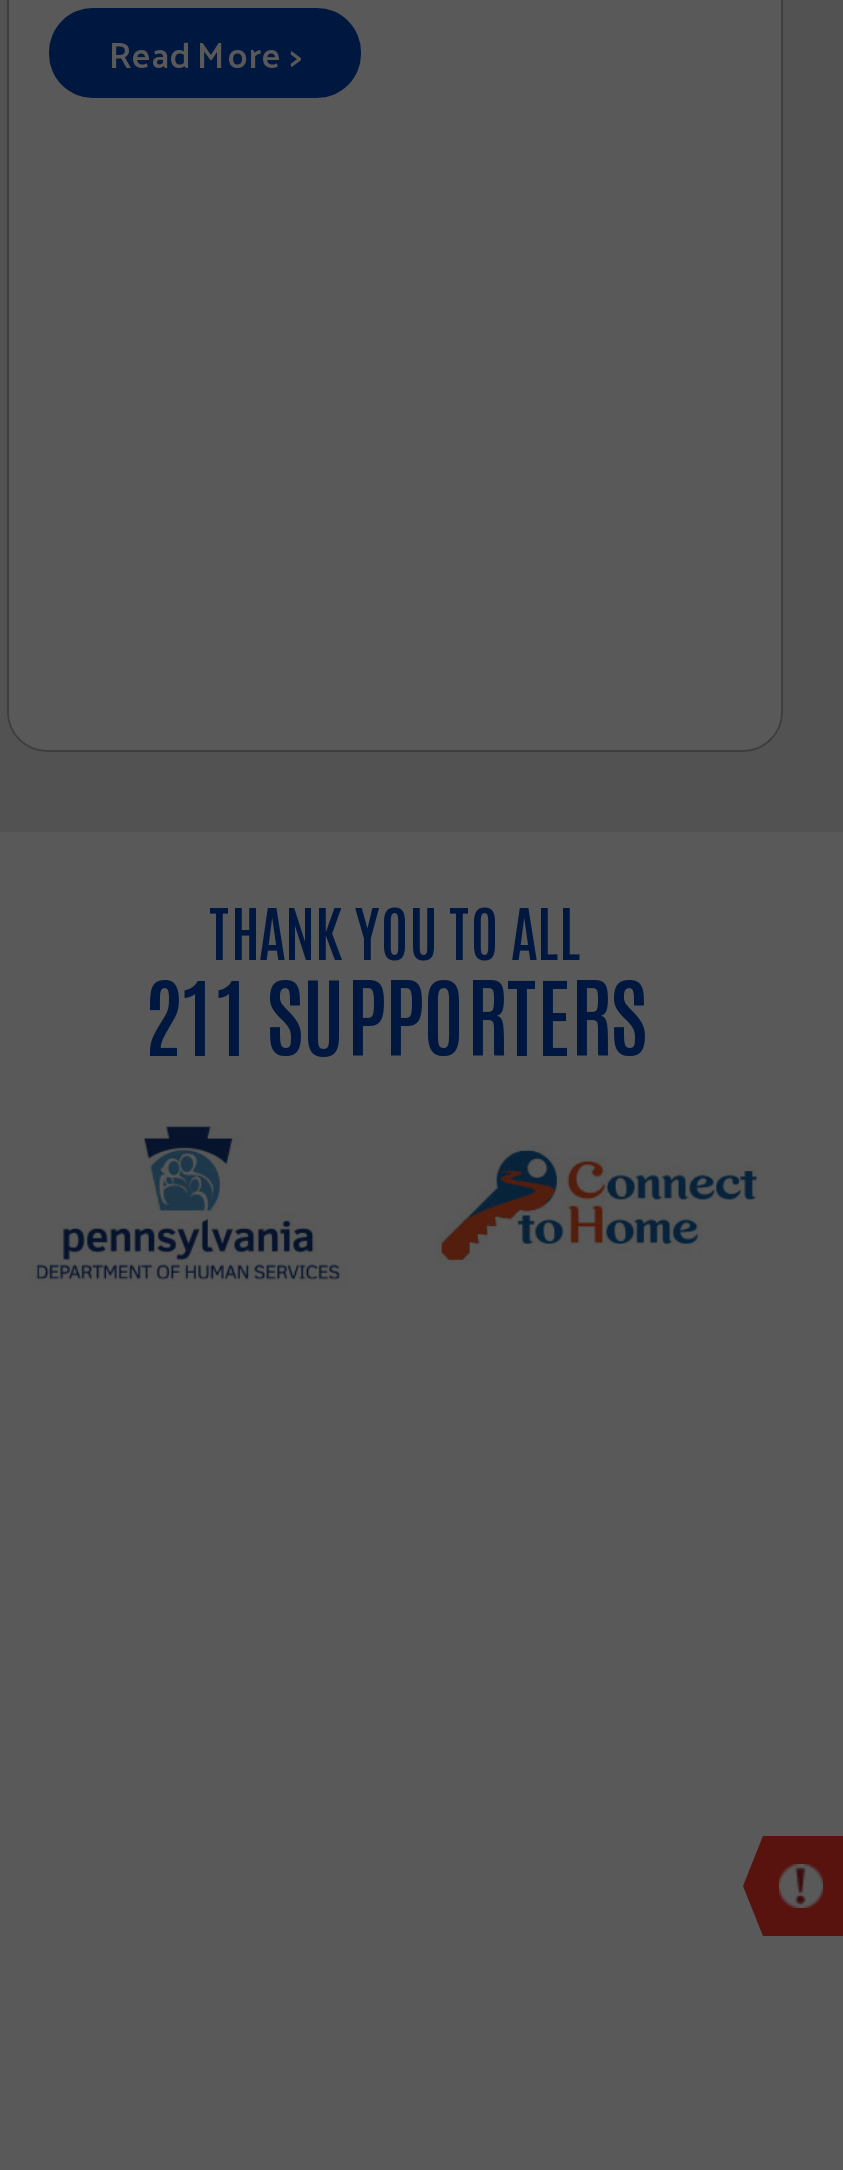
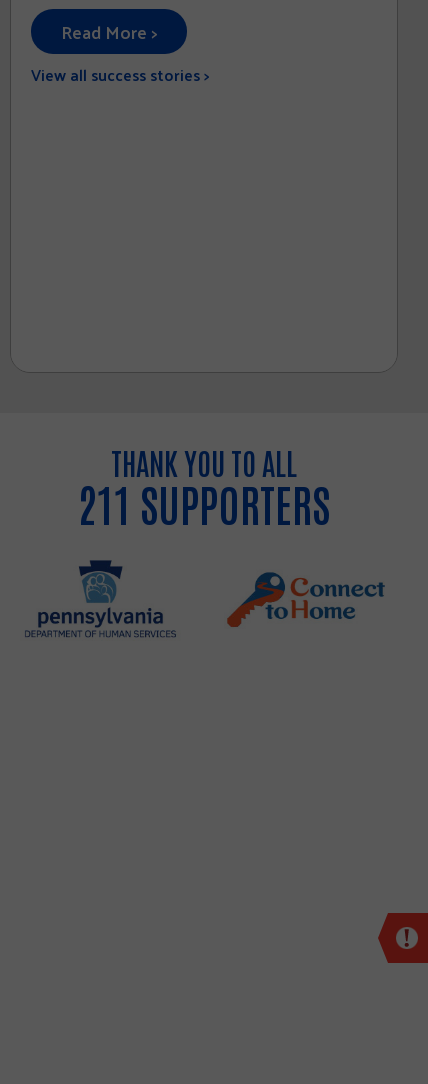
+ View all success stories >
